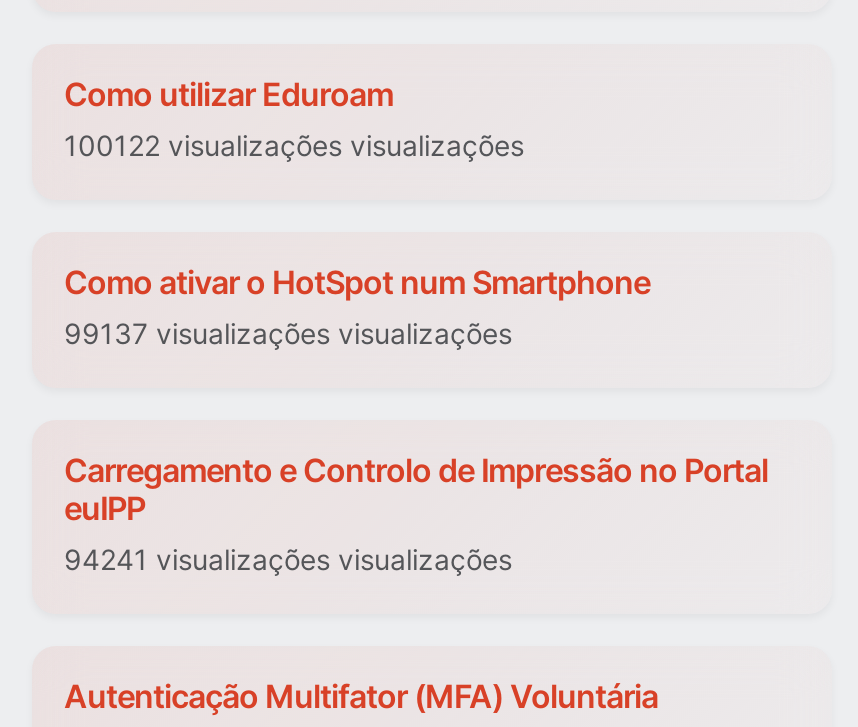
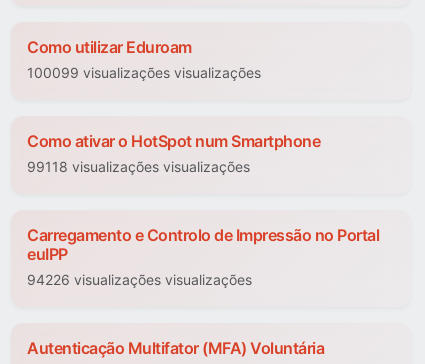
- 100122 visualizações visualizações
+ 100099 visualizações visualizações

- 99137 visualizações visualizações
+ 99118 visualizações visualizações

- 94241 visualizações visualizações
+ 94226 visualizações visualizações
